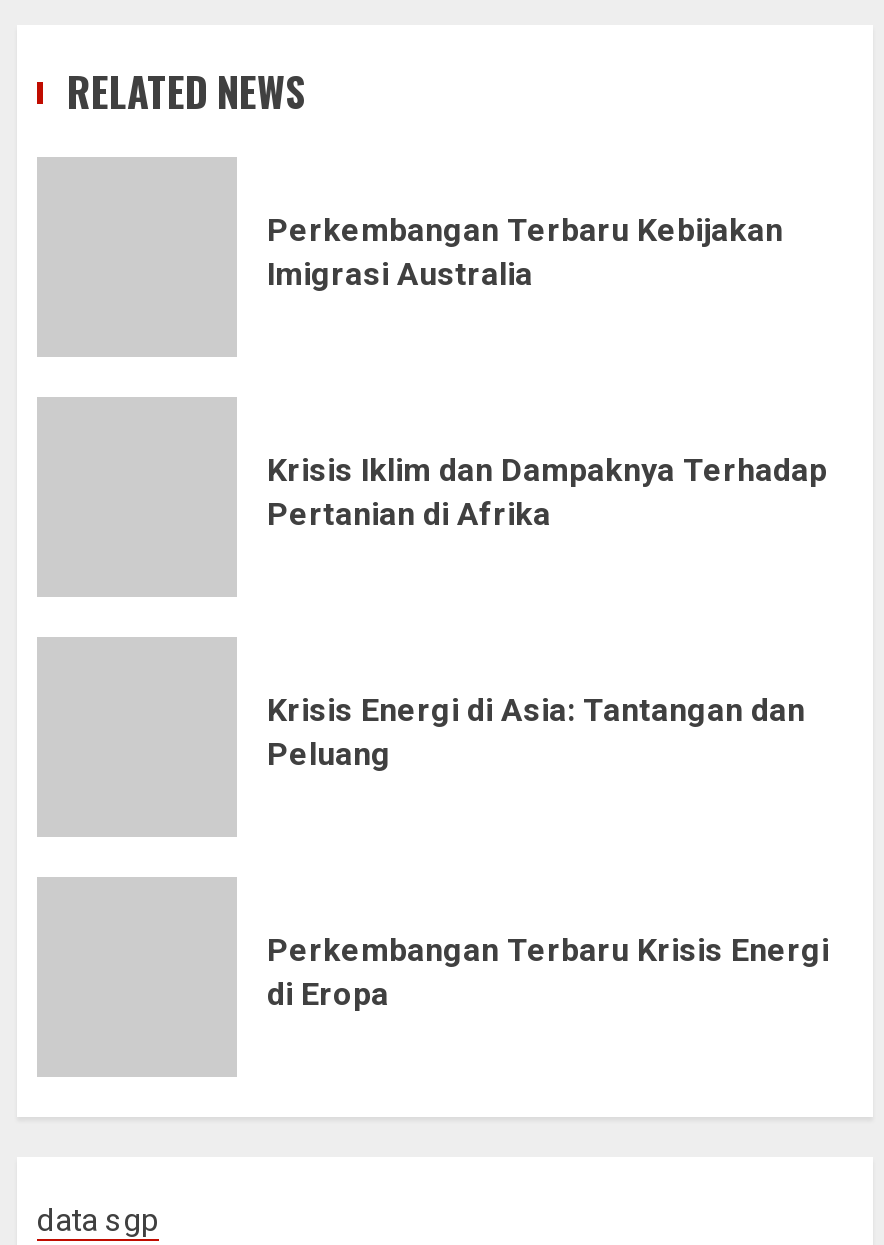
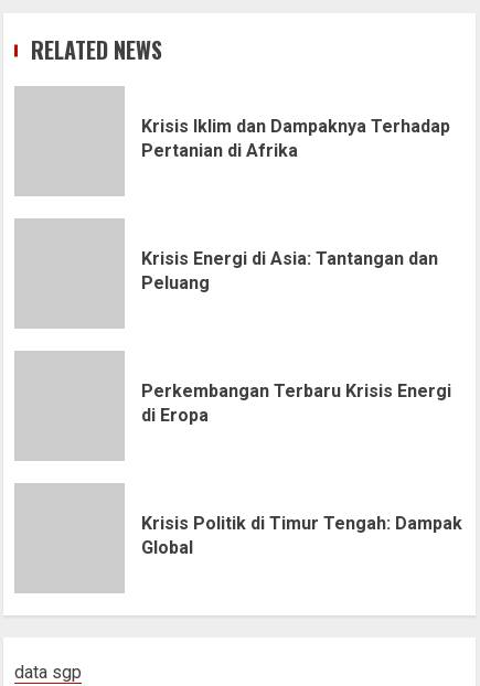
- Perkembangan Terbaru Kebijakan
- Imigrasi Australia

moved up: Krisis Iklim dan Dampaknya Terhadap | Pertanian di Afrika | Krisis Energi di Asia: Tantangan dan | Peluang | Perkembangan Terbaru Krisis Energi | di Eropa

+ Krisis Politik di Timur Tengah: Dampak
+ Global
